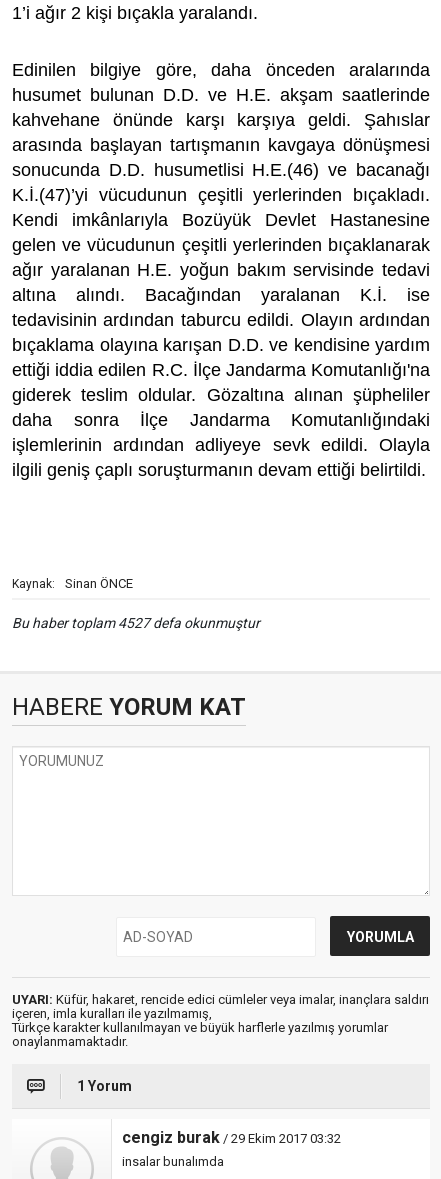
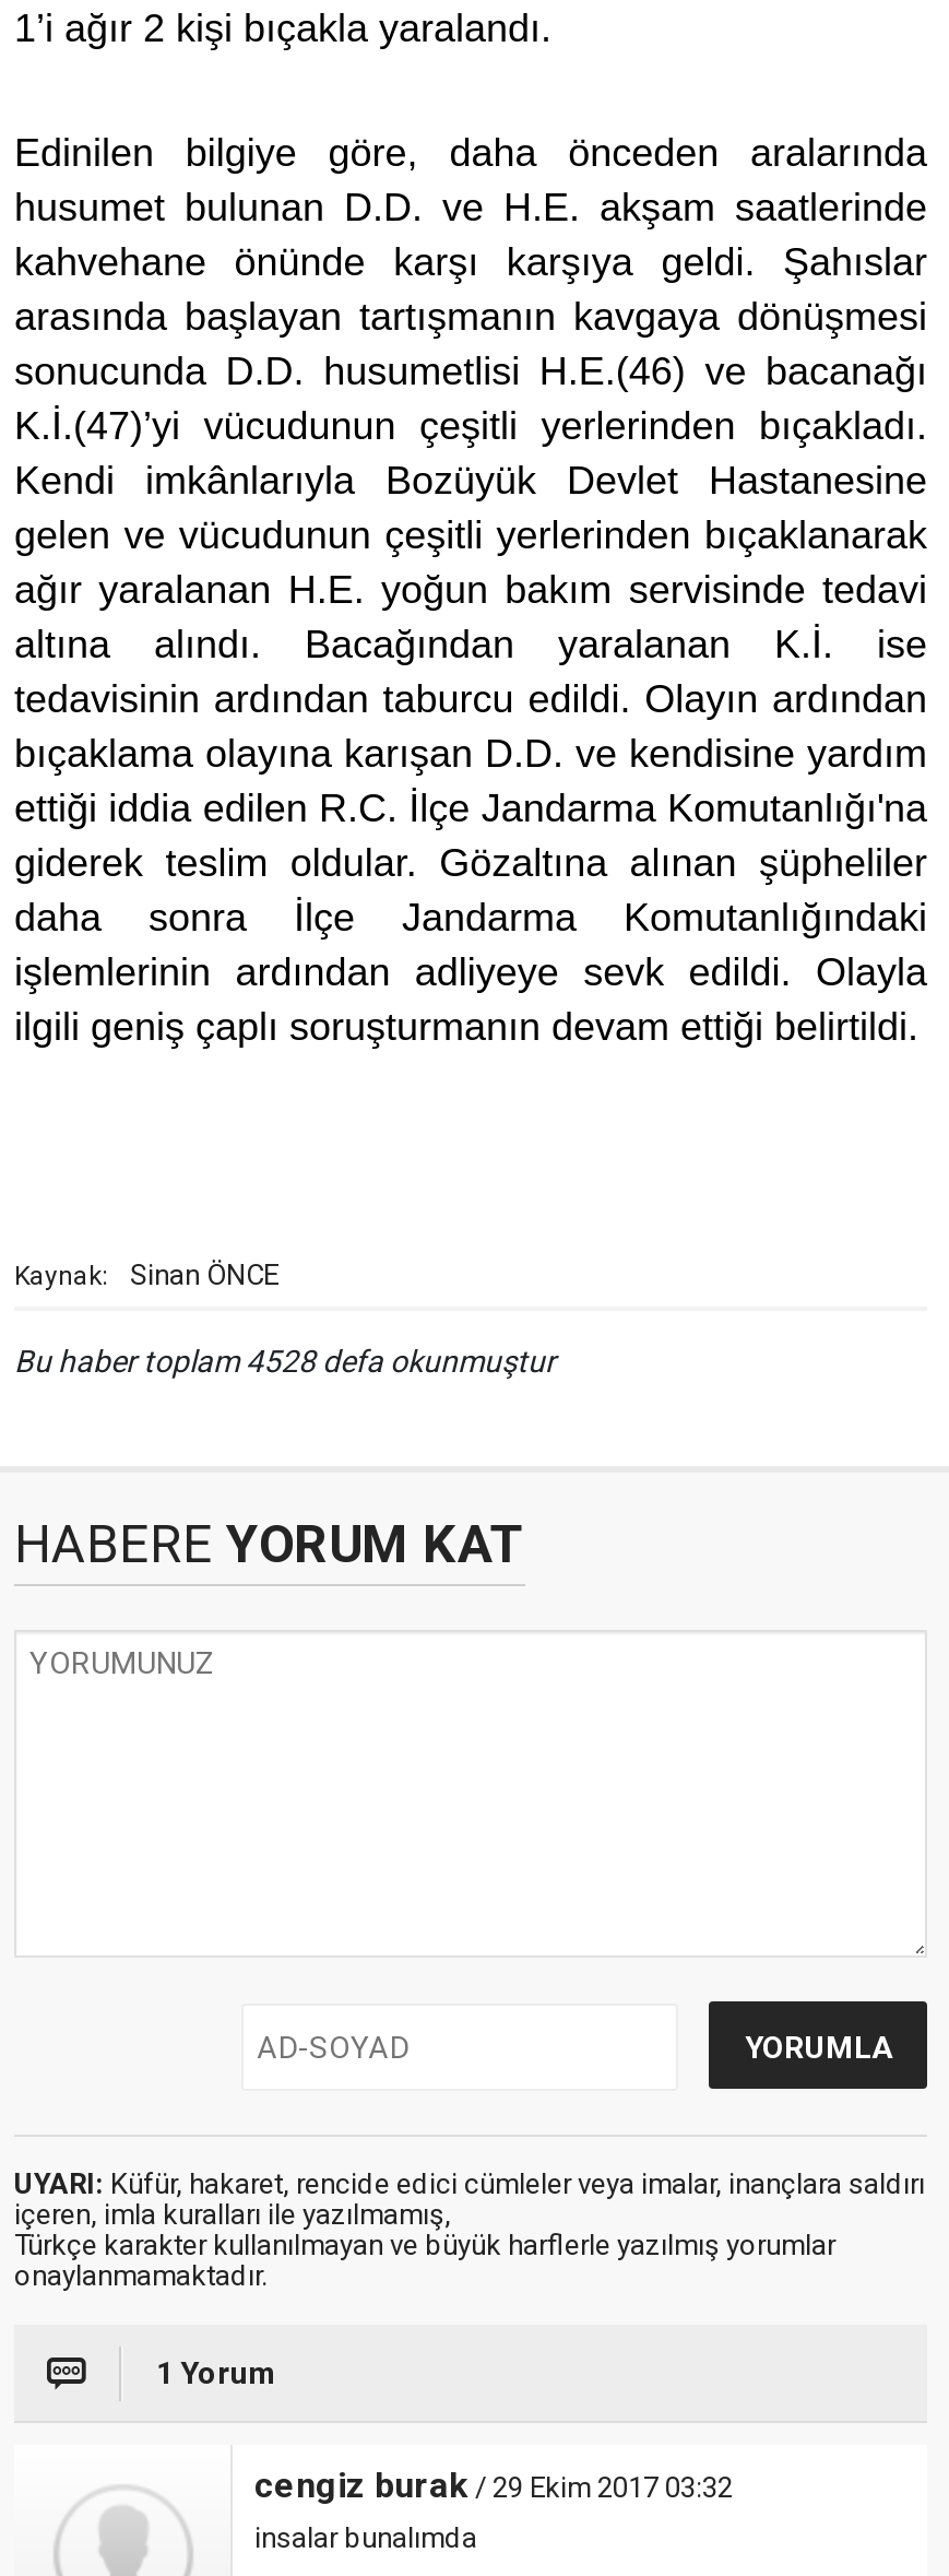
- Bu haber toplam 4527 defa okunmuştur
+ Bu haber toplam 4528 defa okunmuştur
